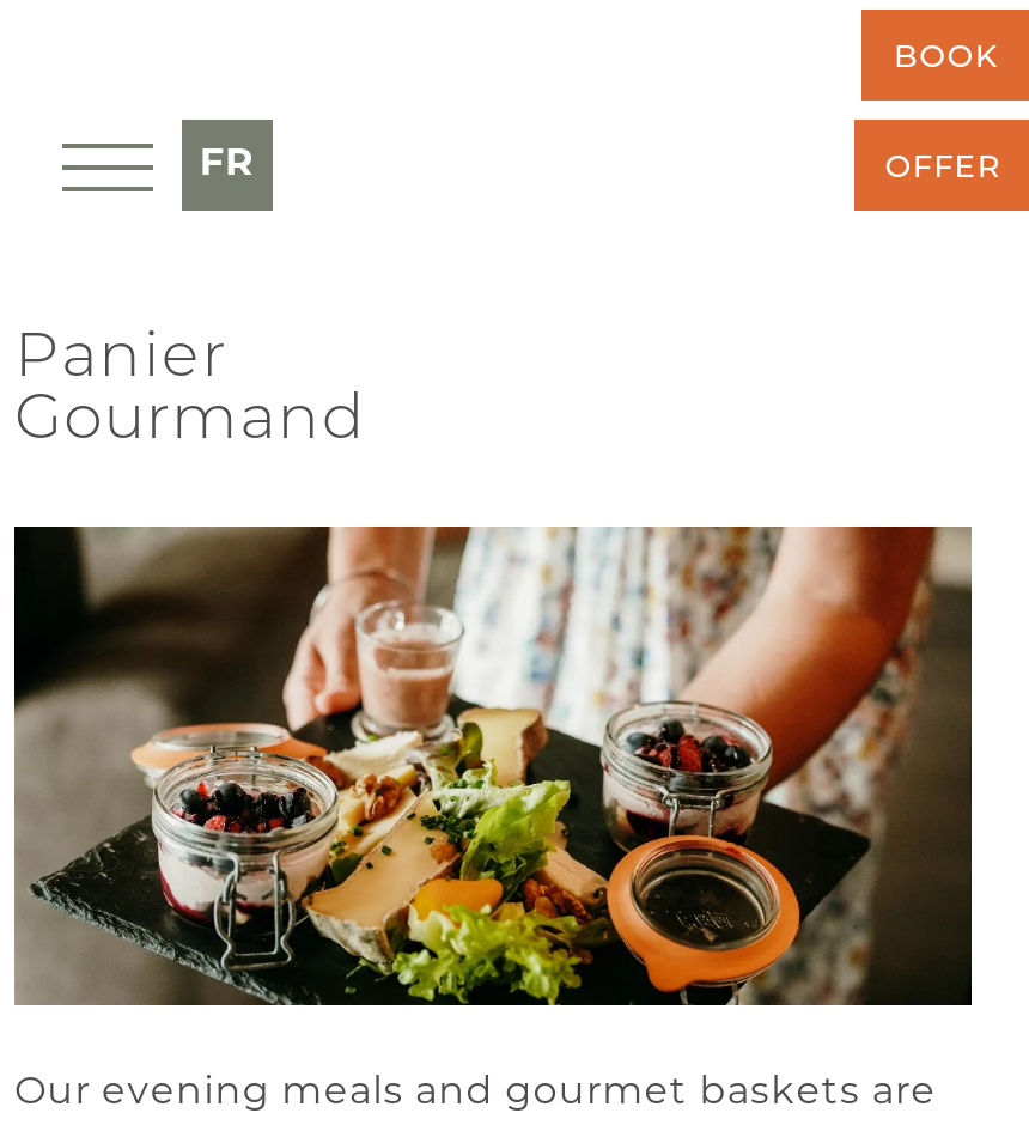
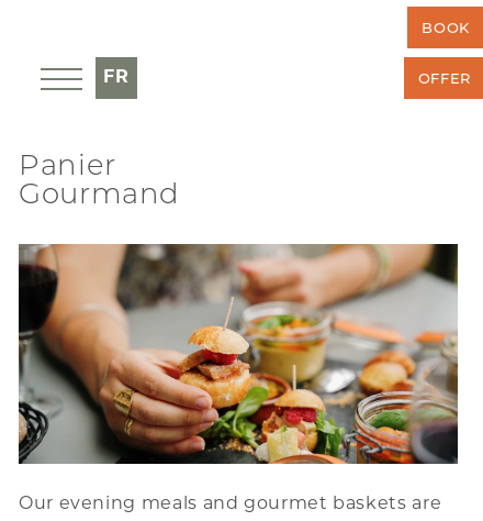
- [image]
+ [image]
